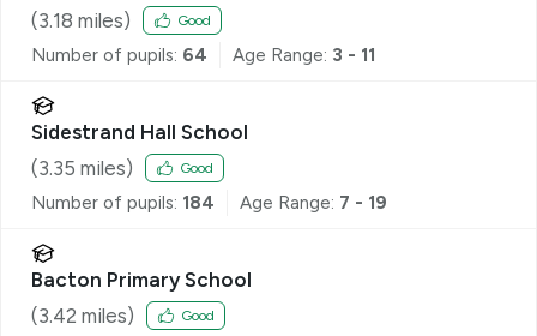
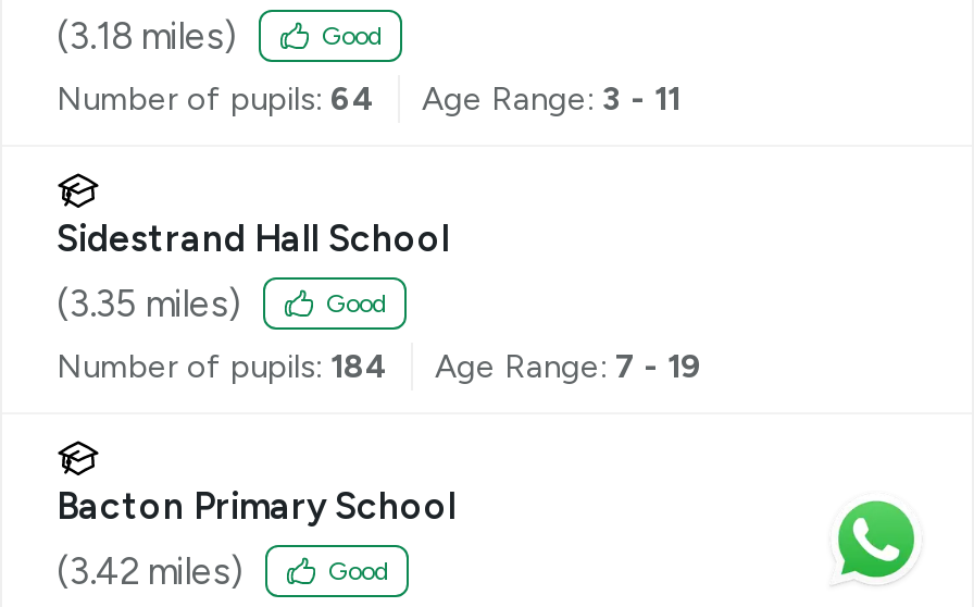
+ [image]
